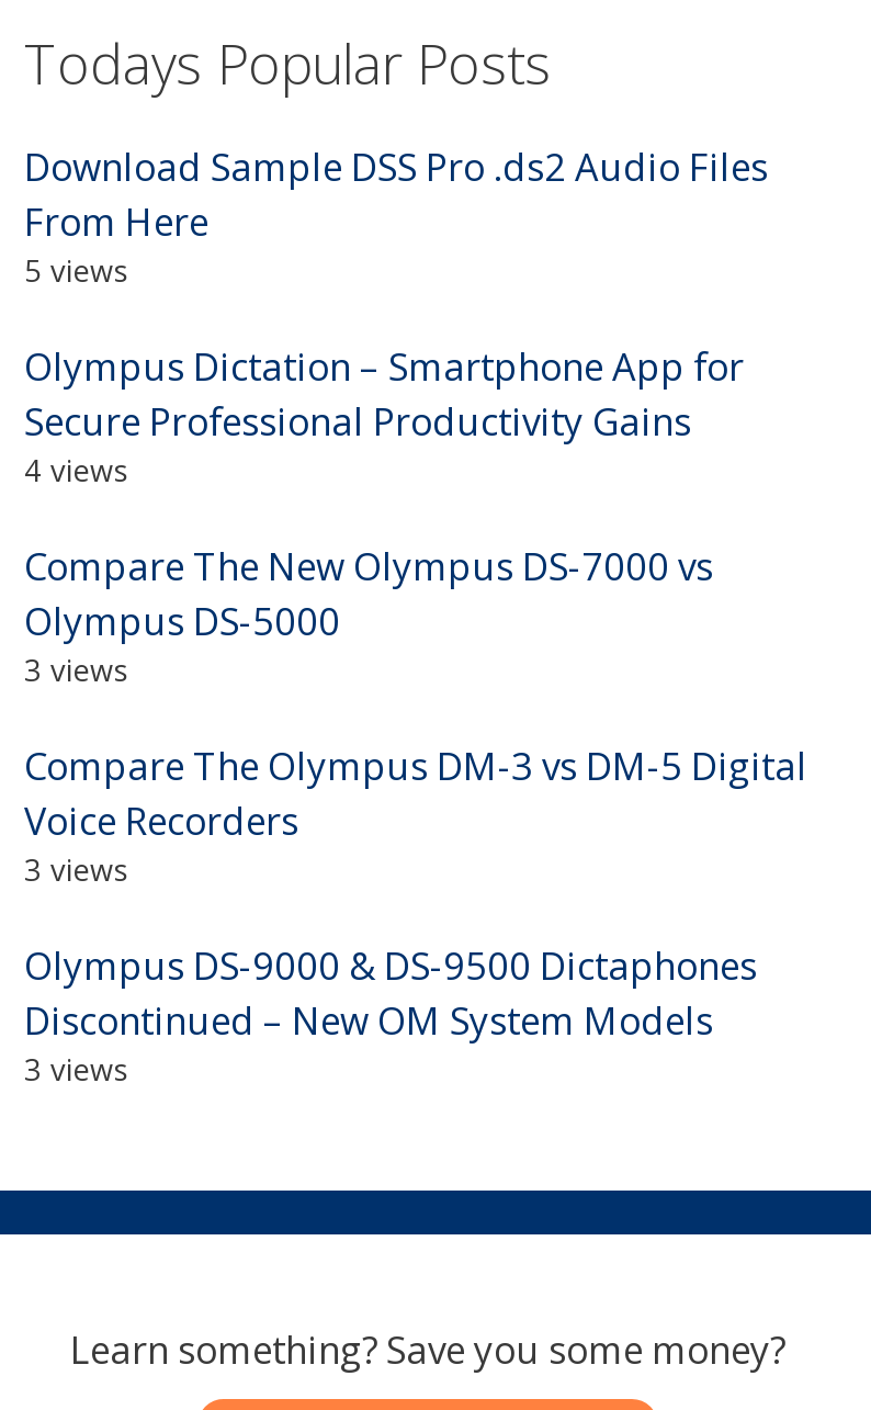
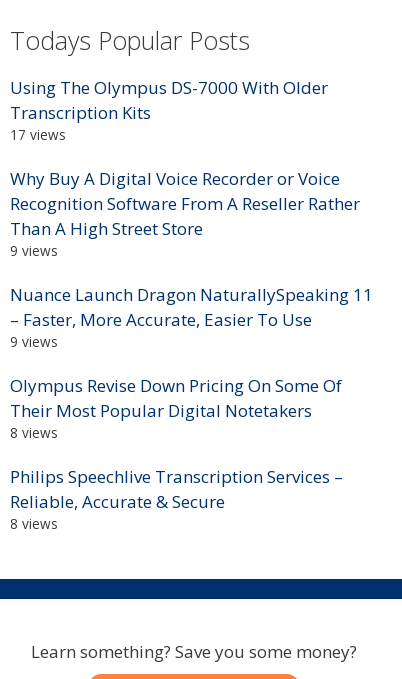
- Download Sample DSS Pro .ds2 Audio Files
- From Here
- 5 views
+ Using The Olympus DS-7000 With Older
+ Transcription Kits
+ 17 views

- Olympus Dictation – Smartphone App for
- Secure Professional Productivity Gains
- 4 views
+ Why Buy A Digital Voice Recorder or Voice
+ Recognition Software From A Reseller Rather
+ Than A High Street Store
+ 9 views

- Compare The New Olympus DS-7000 vs
- Olympus DS-5000
- 3 views
+ Nuance Launch Dragon NaturallySpeaking 11
+ – Faster, More Accurate, Easier To Use
+ 9 views

- Compare The Olympus DM-3 vs DM-5 Digital
- Voice Recorders
- 3 views
+ Olympus Revise Down Pricing On Some Of
+ Their Most Popular Digital Notetakers
+ 8 views

- Olympus DS-9000 & DS-9500 Dictaphones
- Discontinued – New OM System Models
- 3 views
+ Philips Speechlive Transcription Services –
+ Reliable, Accurate & Secure
+ 8 views
